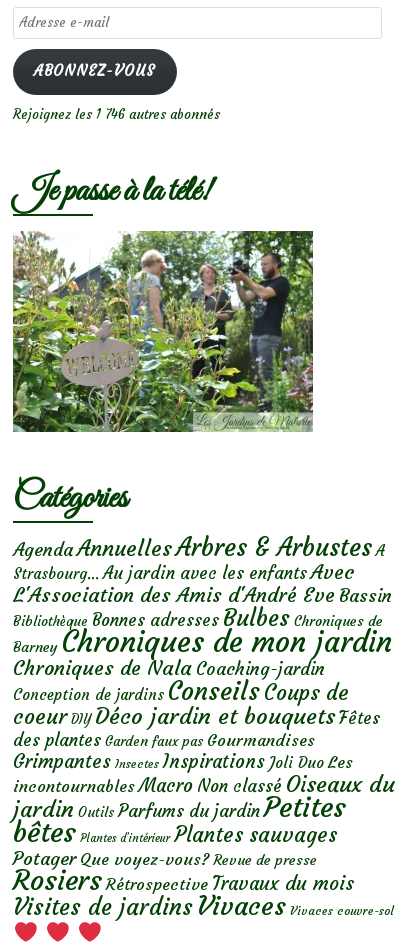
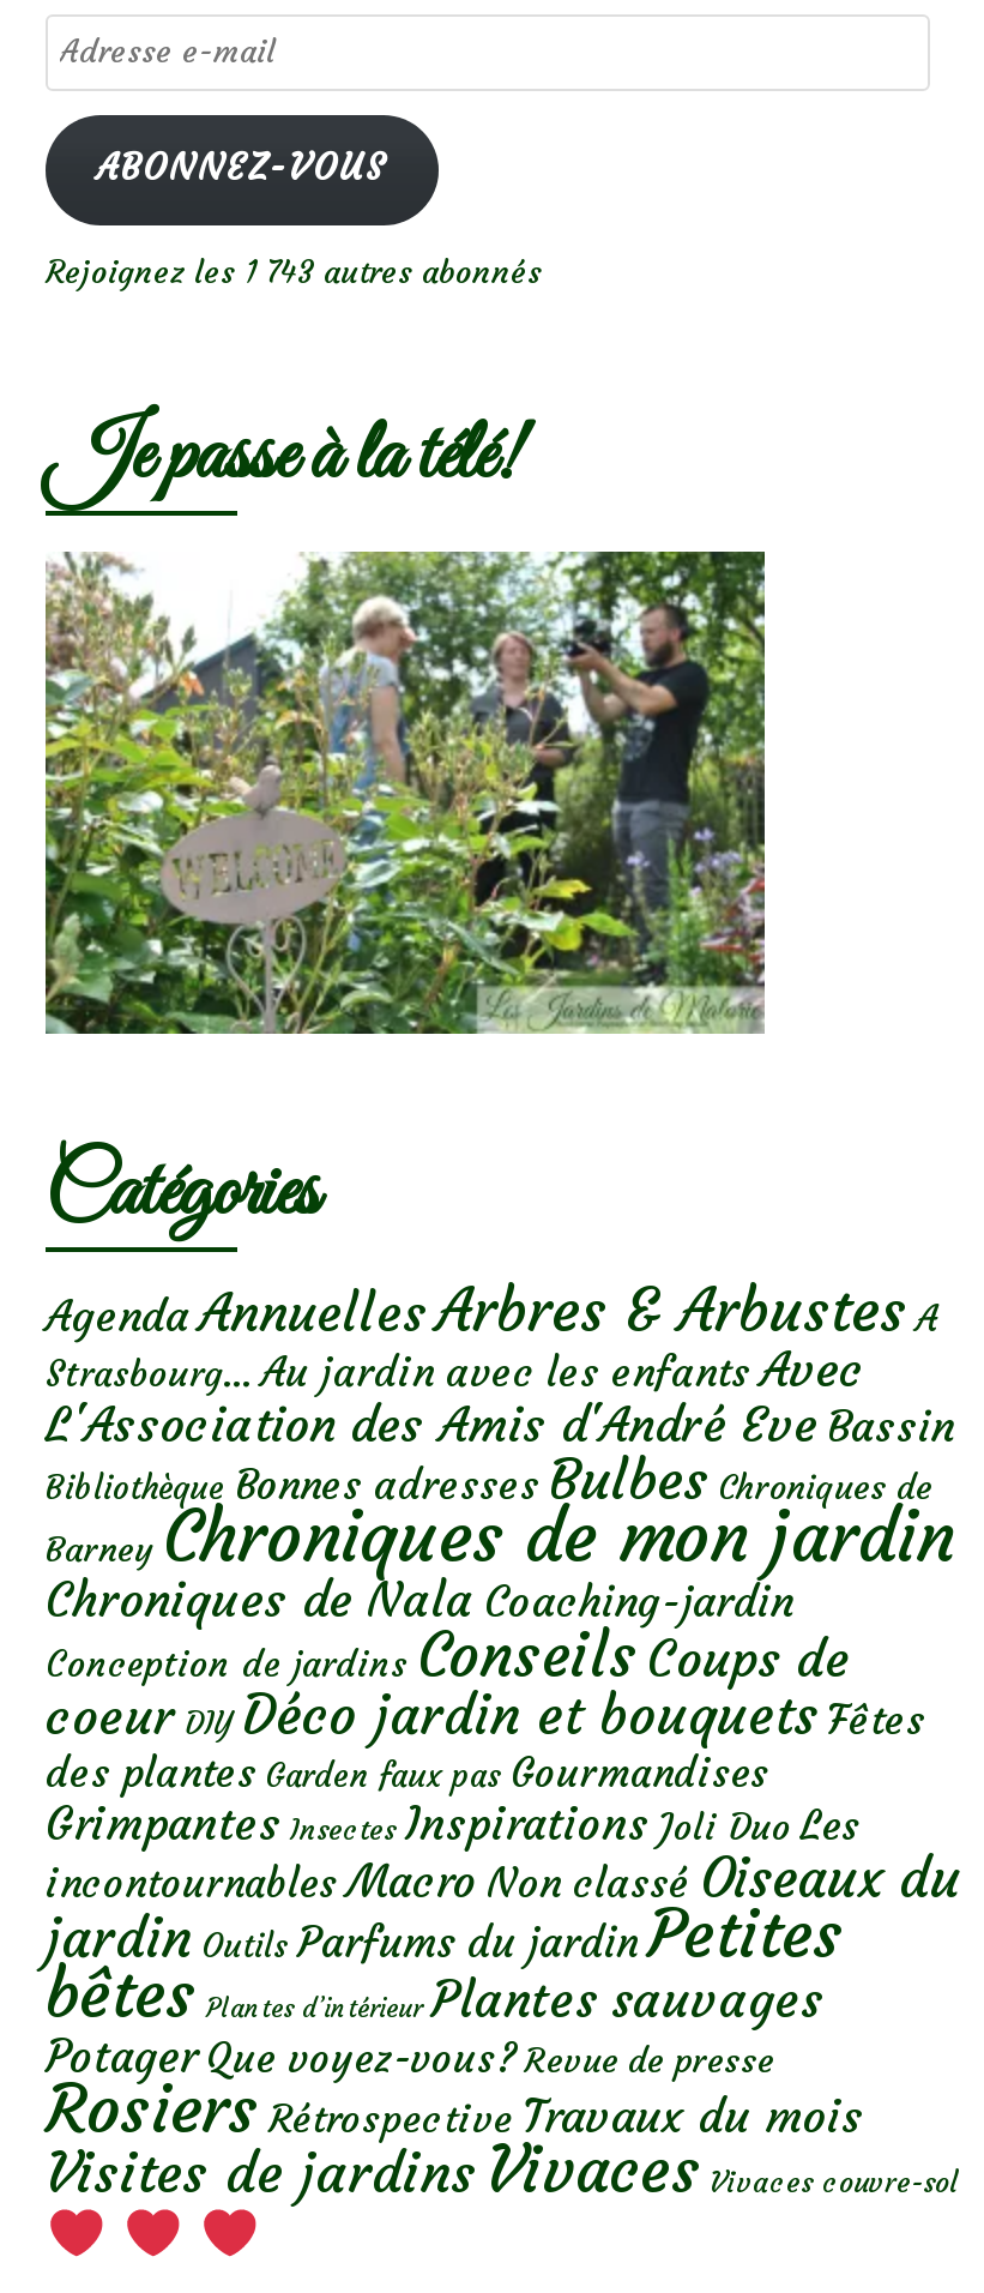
- Rejoignez les 1 746 autres abonnés
+ Rejoignez les 1 743 autres abonnés
